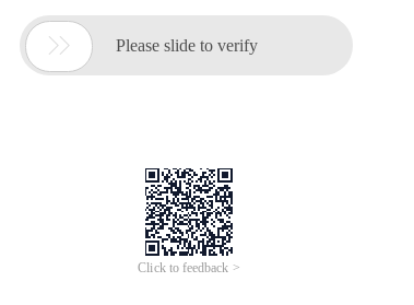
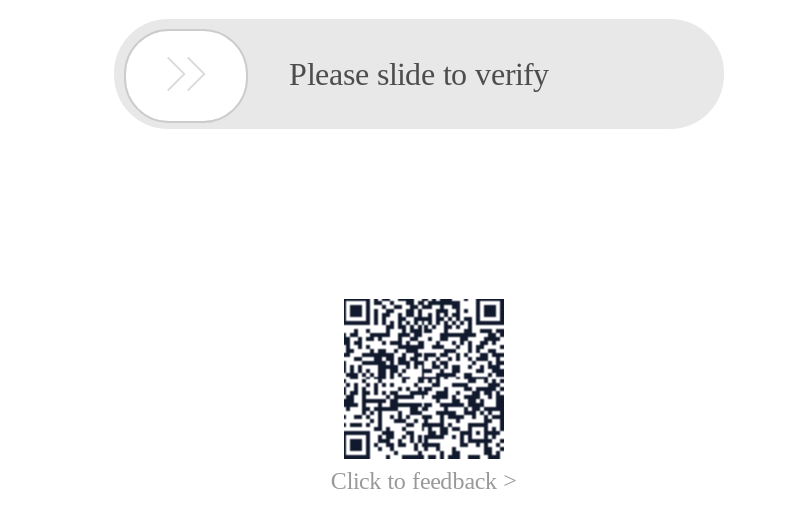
- [image]
+ [image]
